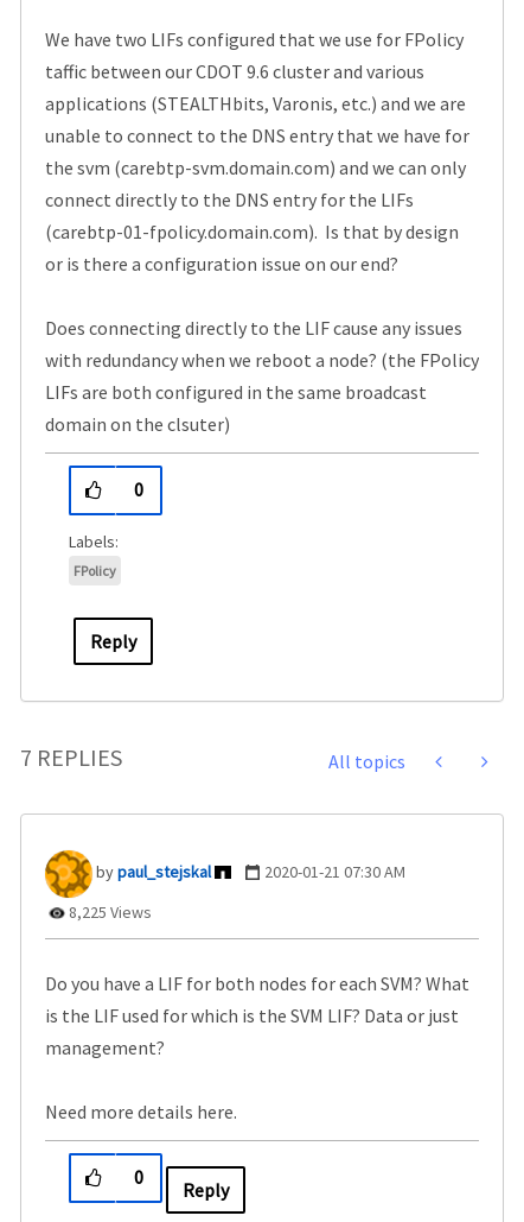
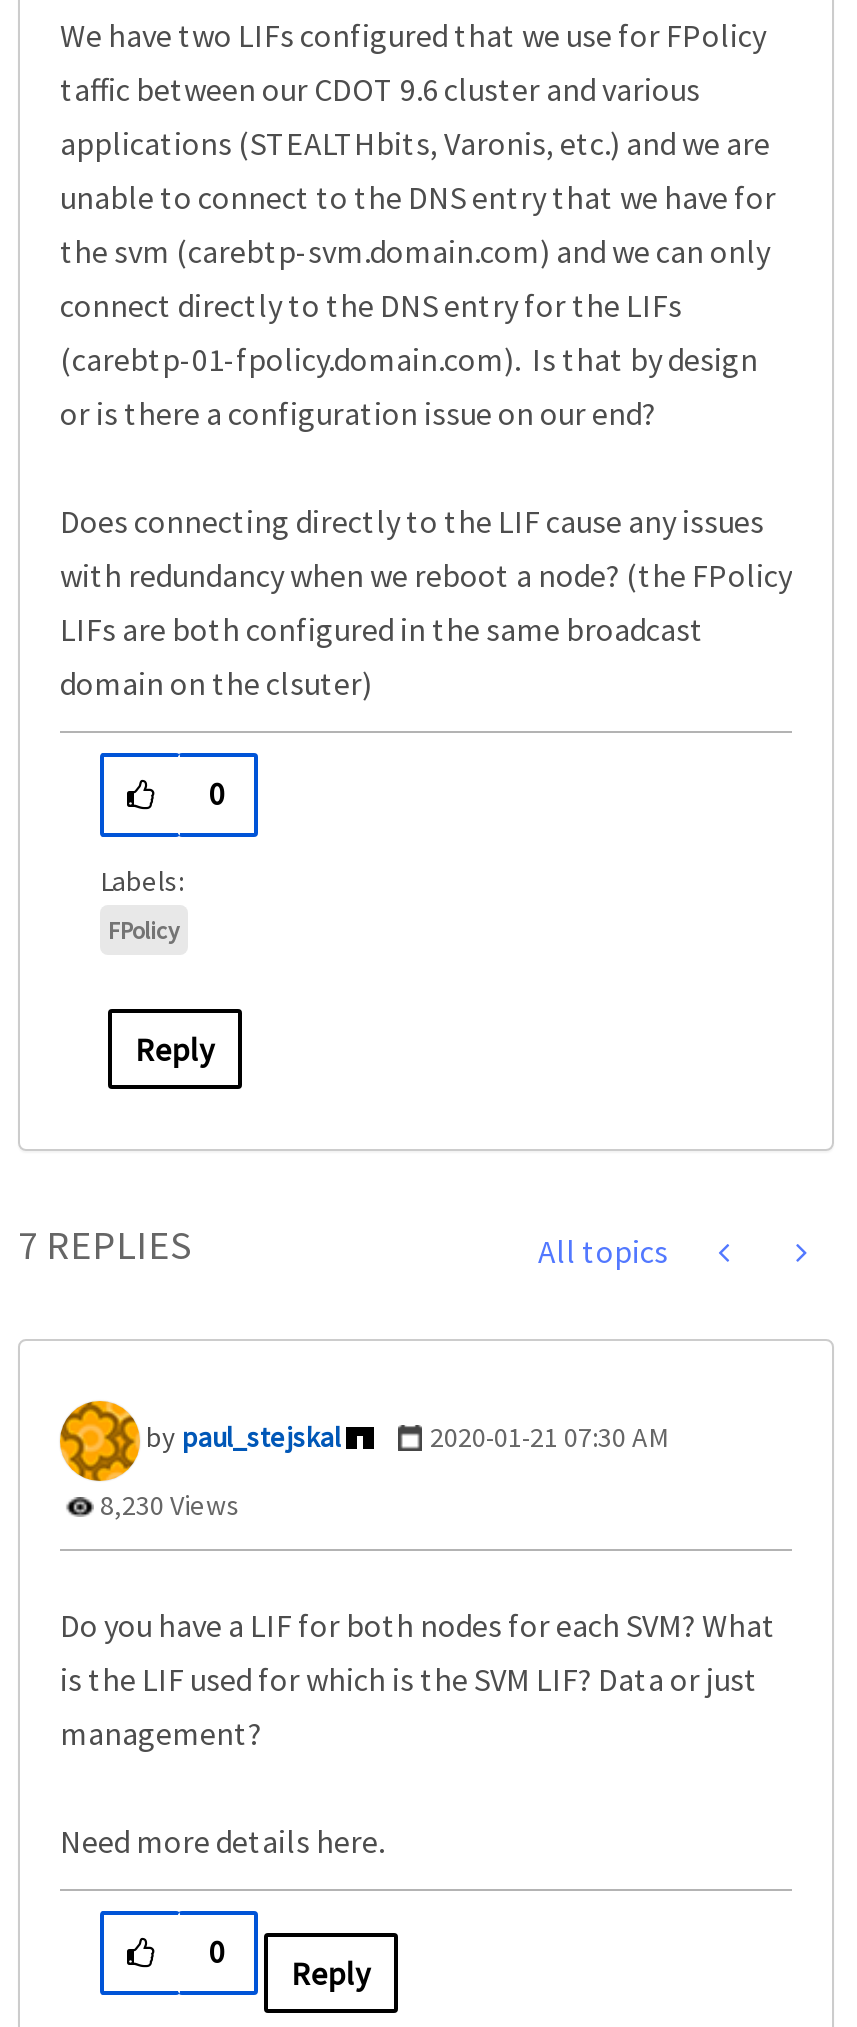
- 8,225 Views
+ 8,230 Views
